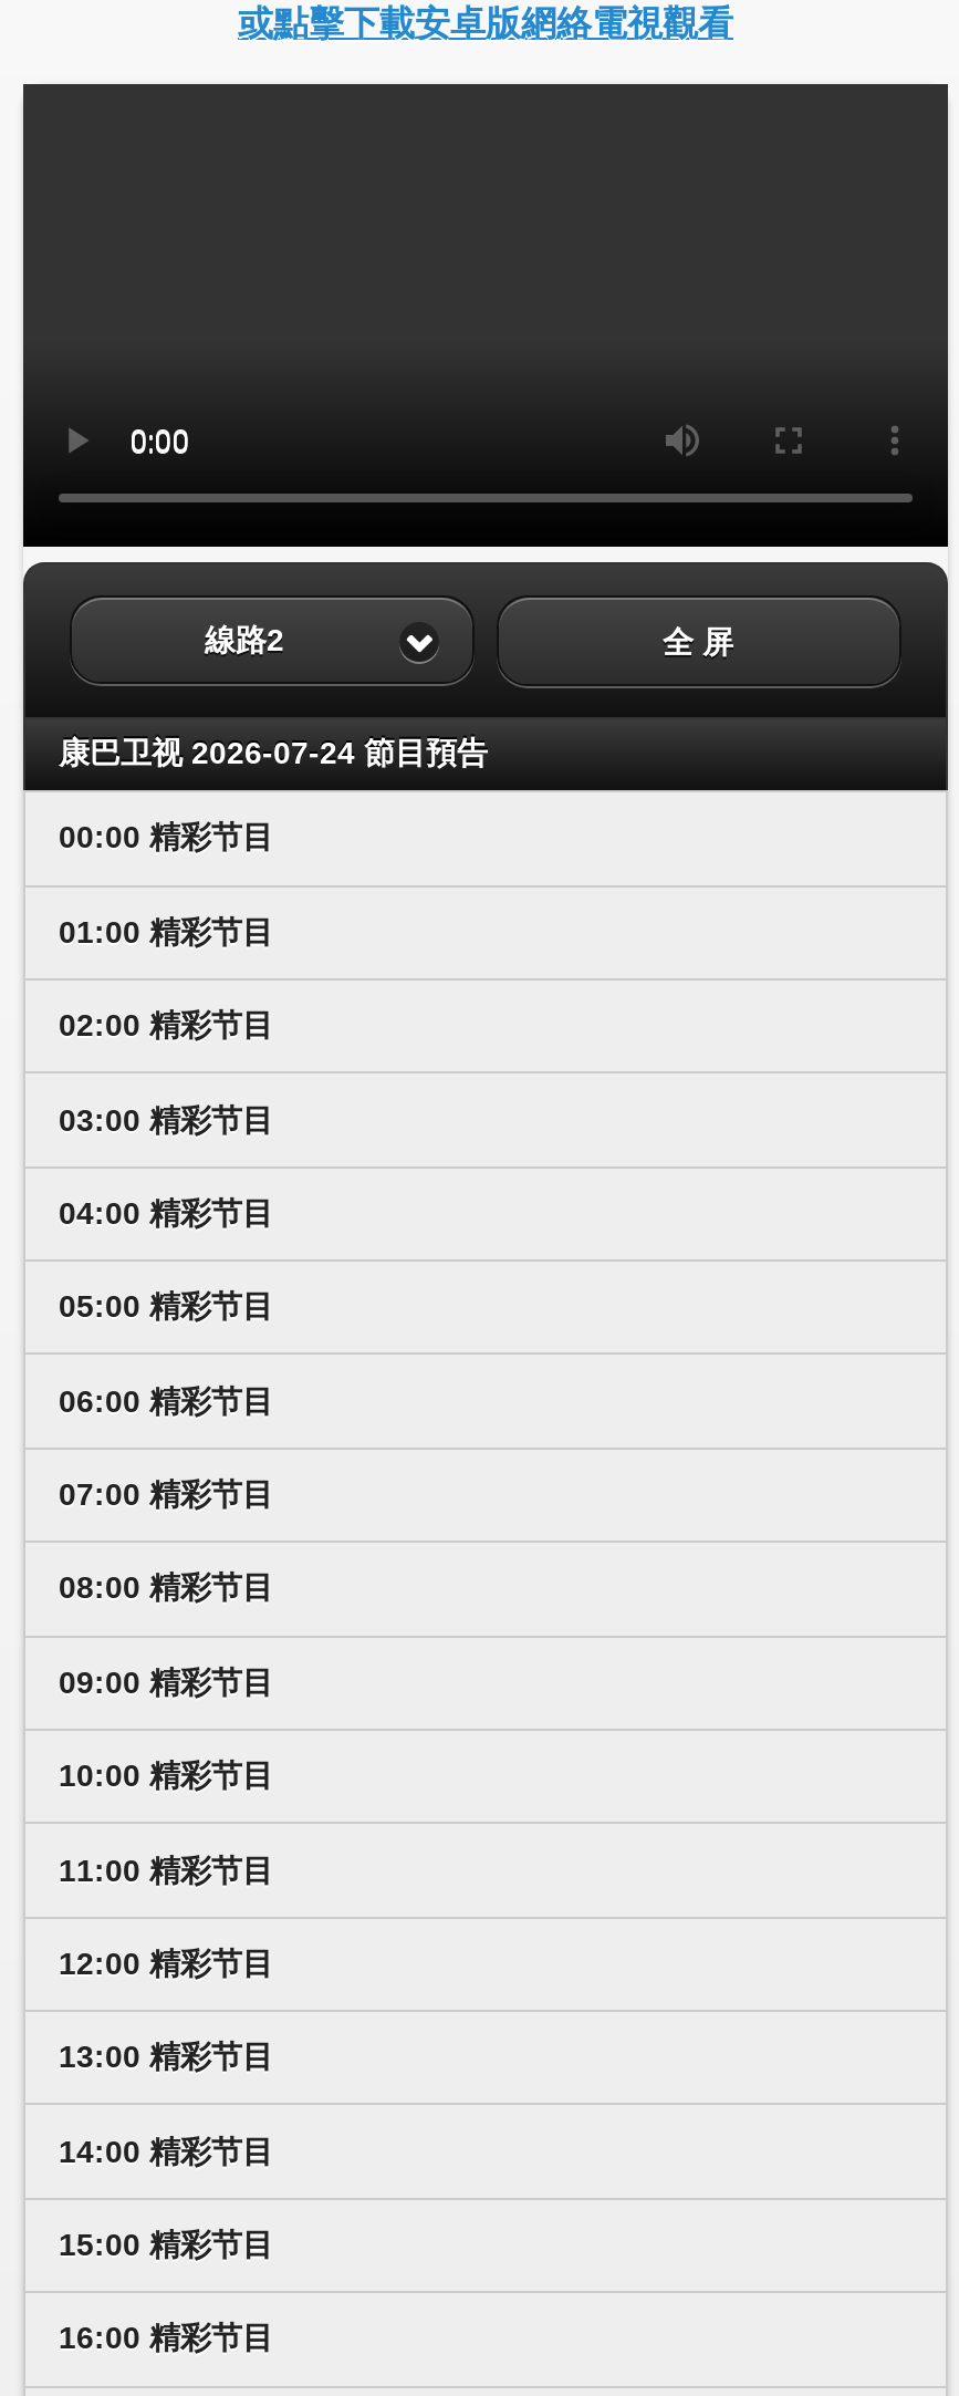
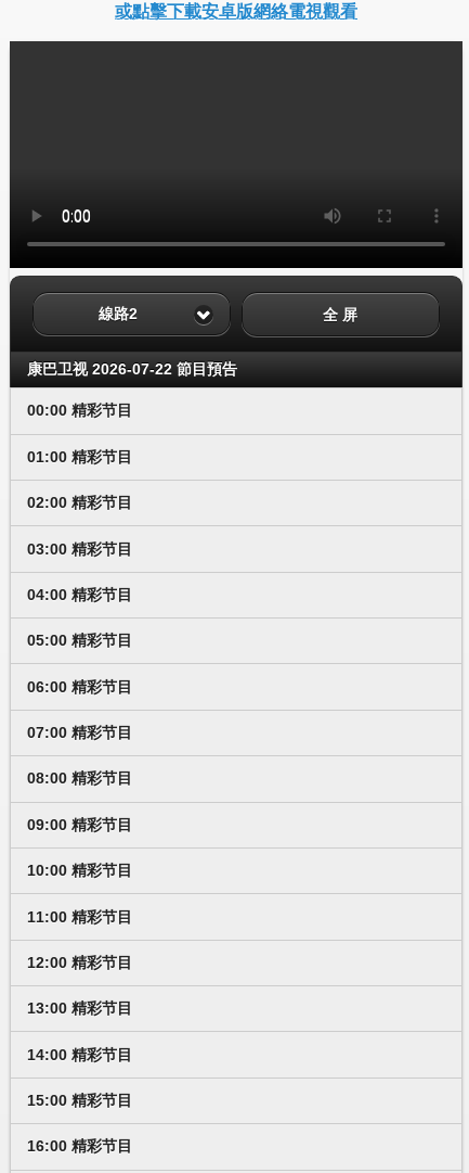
- 康巴卫视 2026-07-24 節目預告
+ 康巴卫视 2026-07-22 節目預告
